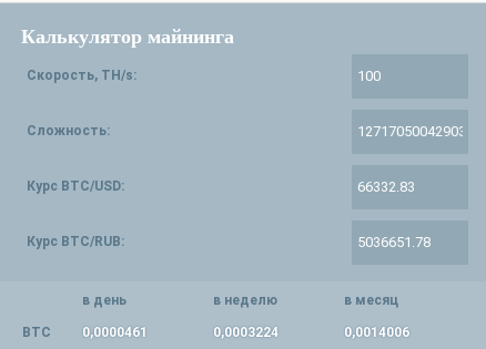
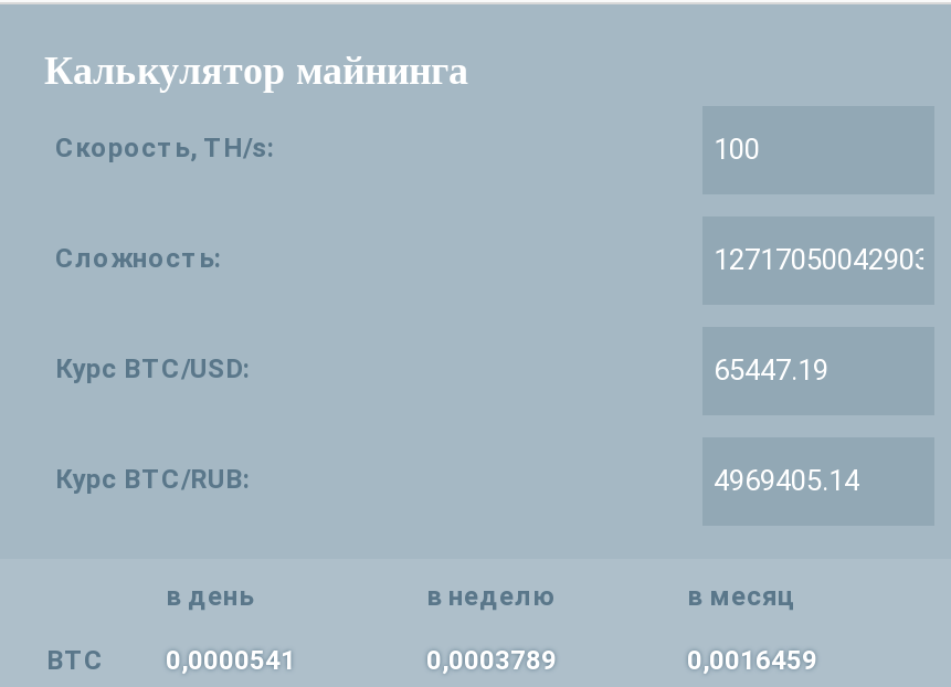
- BTC 0,0000461
+ BTC 0,0000541

- 0,0003224
+ 0,0003789

- 0,0014006
+ 0,0016459
